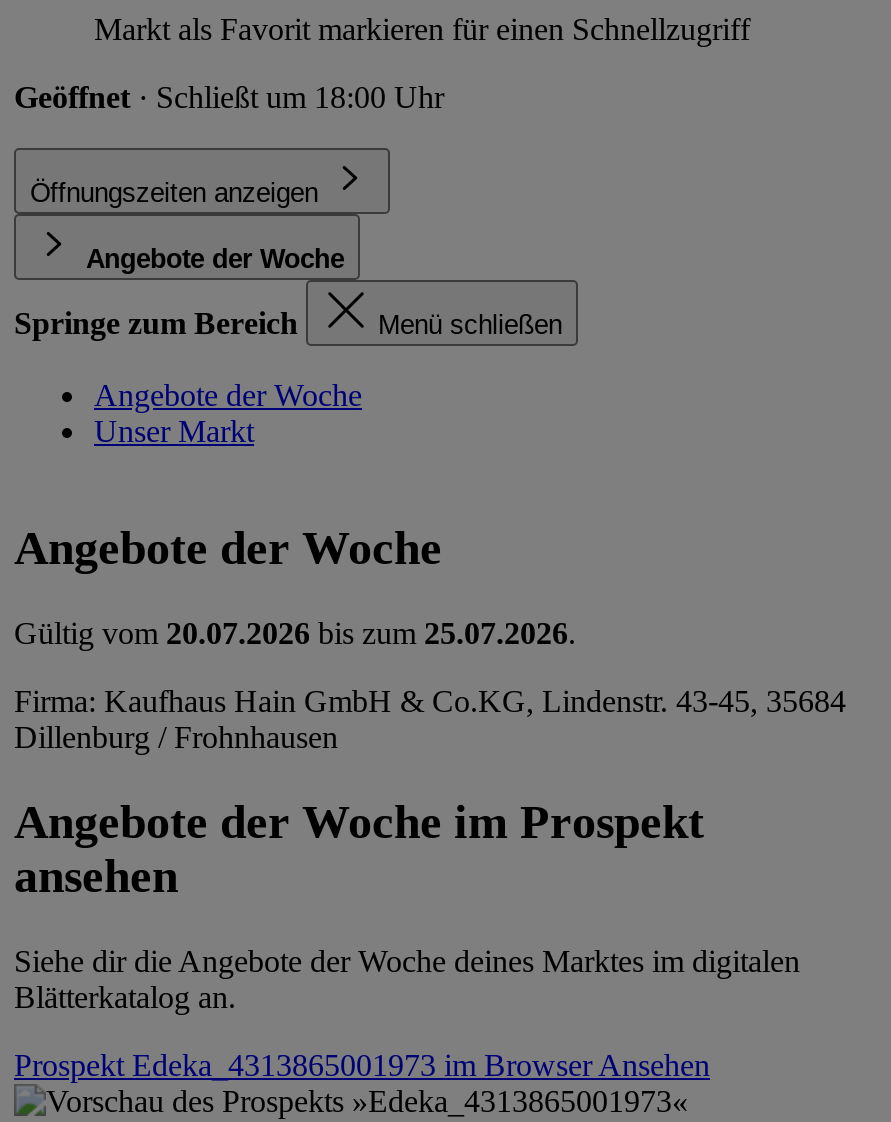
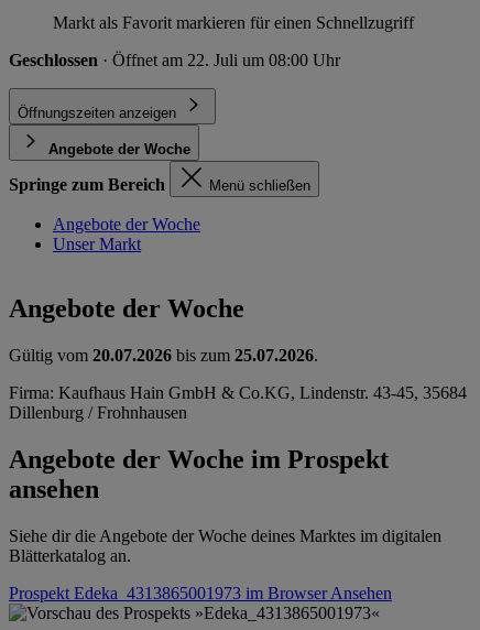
- Geöffnet · Schließt um 18:00 Uhr
+ Geschlossen · Öffnet am 22. Juli um 08:00 Uhr
